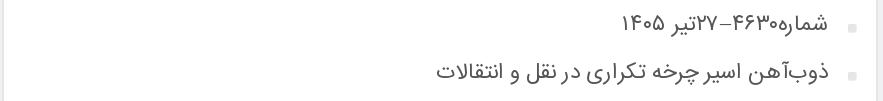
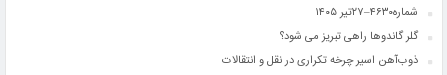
+ گلر گاندوها راهی تبریز می شود؟
